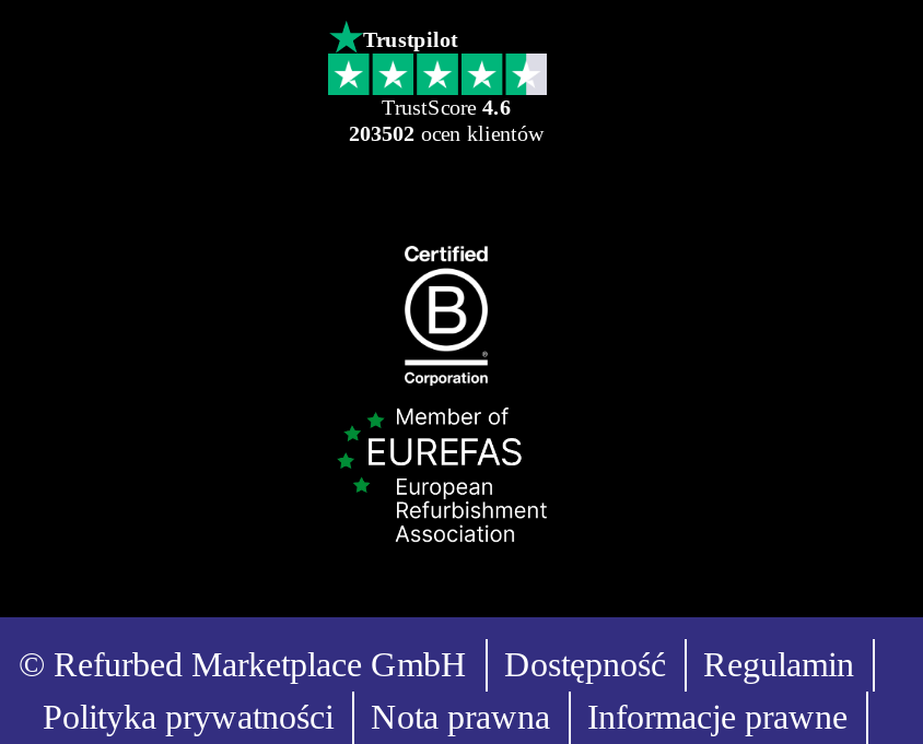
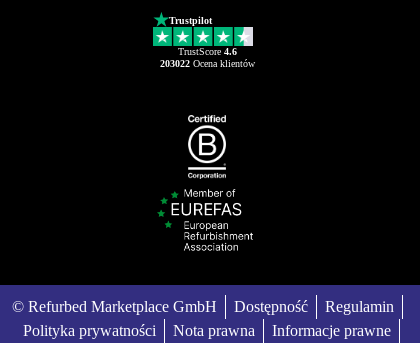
- 203502 ocen klientów
+ 203022 Ocena klientów
